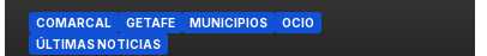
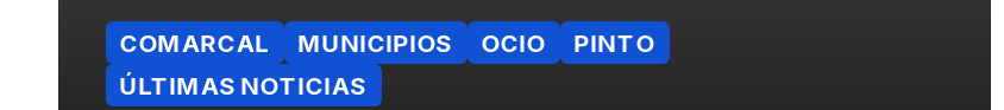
- GETAFE

+ PINTO
